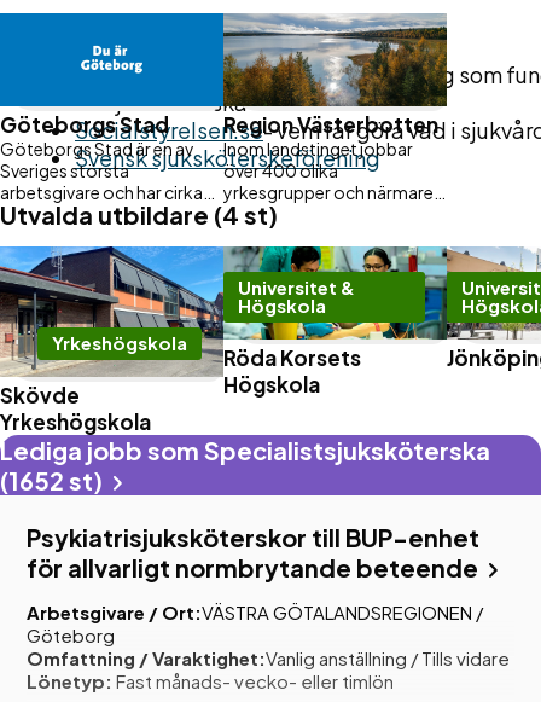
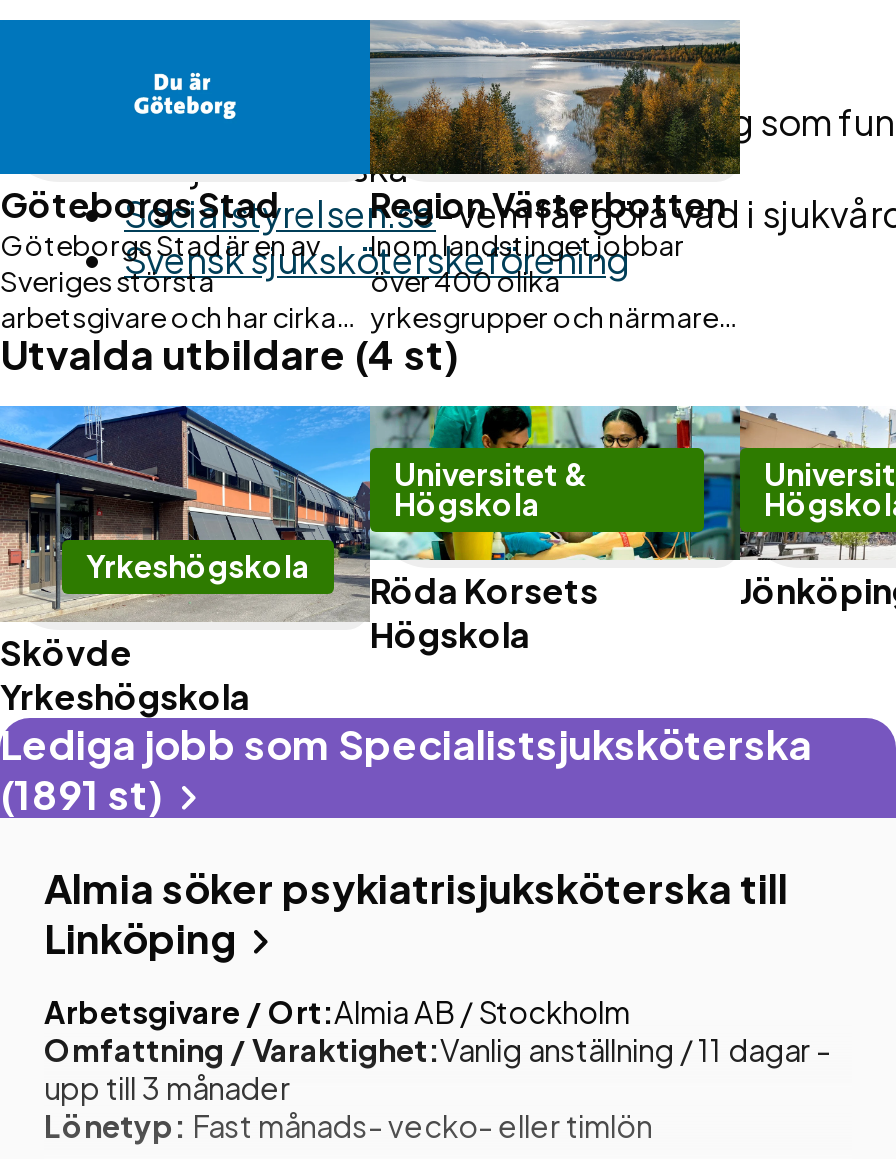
- (1652 st)
+ (1891 st)

- Psykiatrisjuksköterskor till BUP-enhet
- för allvarligt normbrytande beteende
+ Almia söker psykiatrisjuksköterska till
+ Linköping

- Arbetsgivare / Ort:VÄSTRA GÖTALANDSREGIONEN /
- Göteborg
- Omfattning / Varaktighet:Vanlig anställning / Tills vidare
+ Arbetsgivare / Ort:Almia AB / Stockholm
+ Omfattning / Varaktighet:Vanlig anställning /11 dagar -
+ upp till 3 månader
